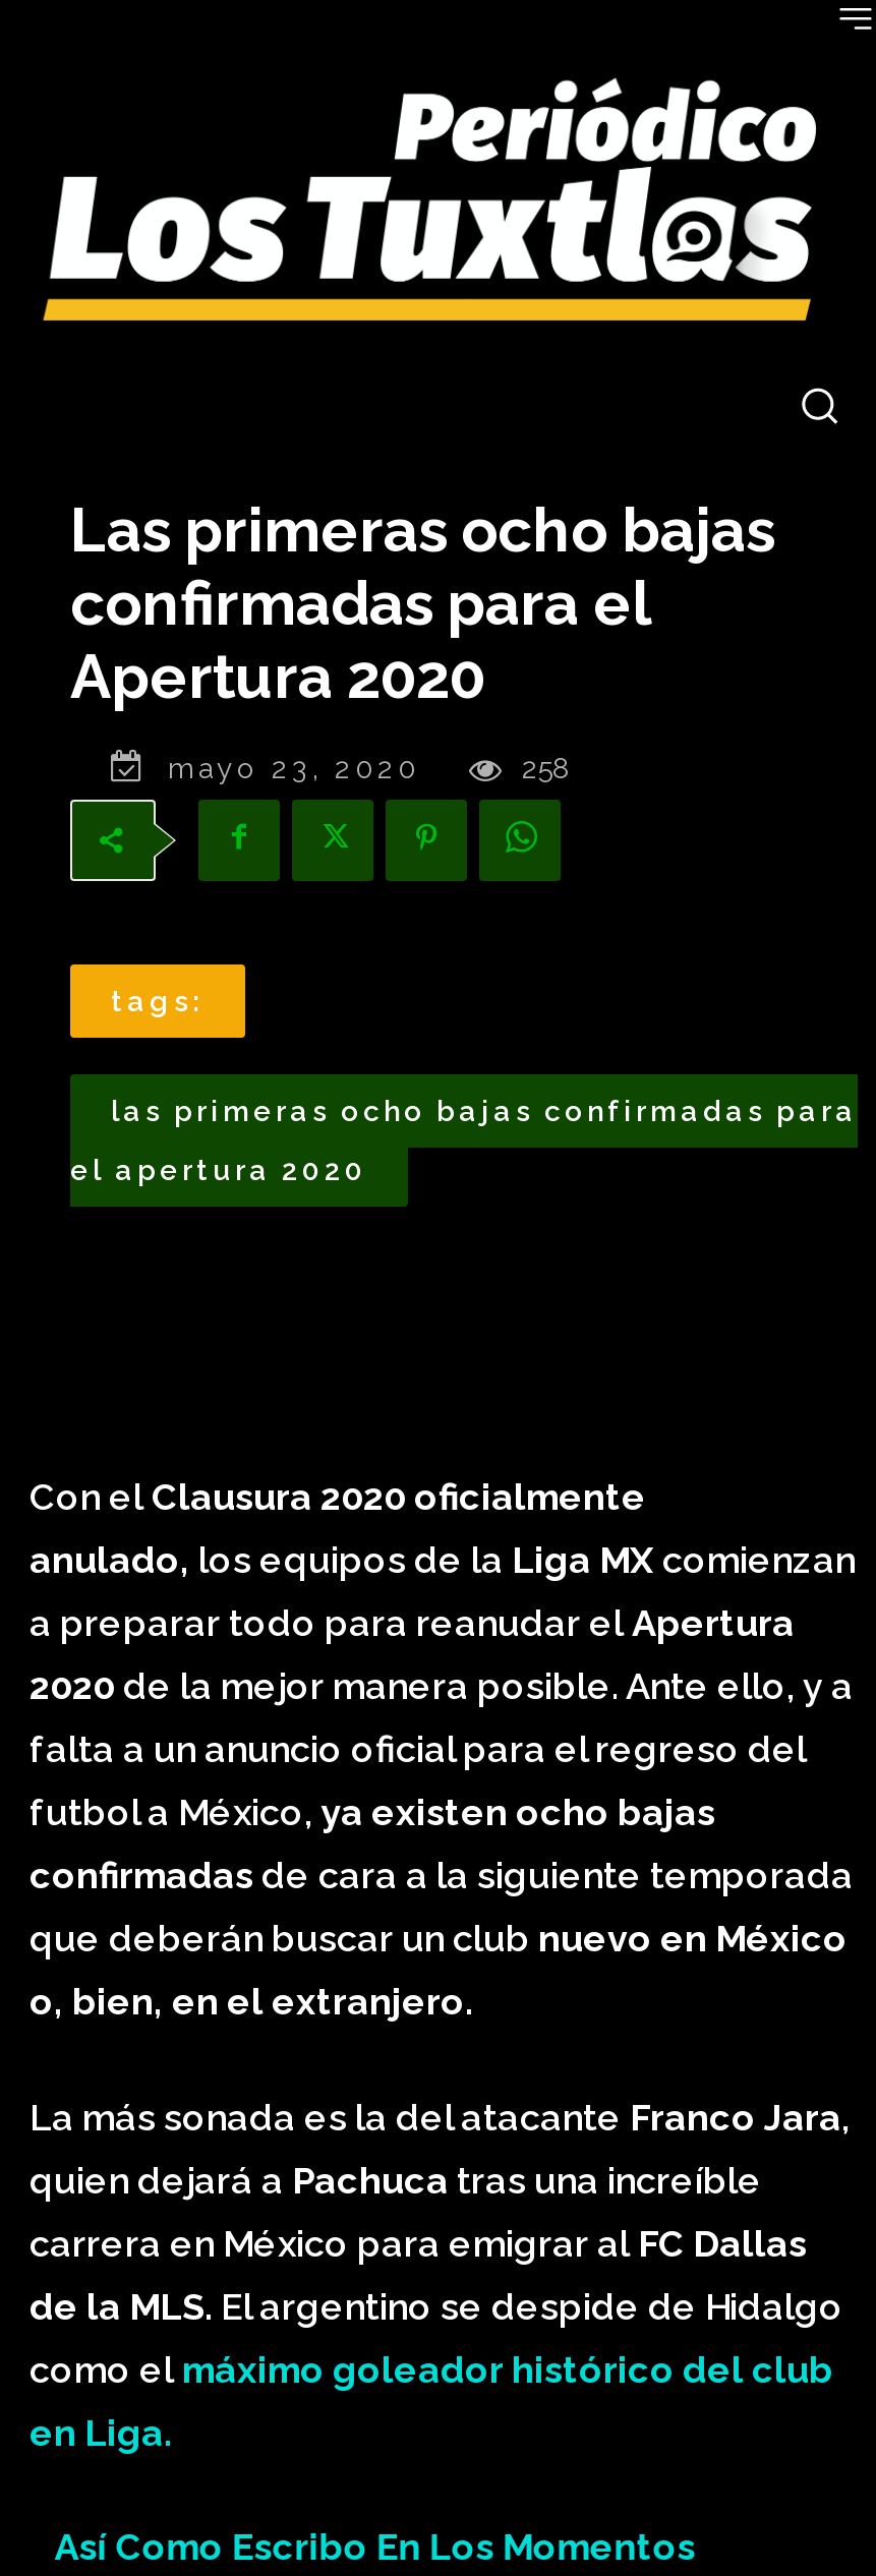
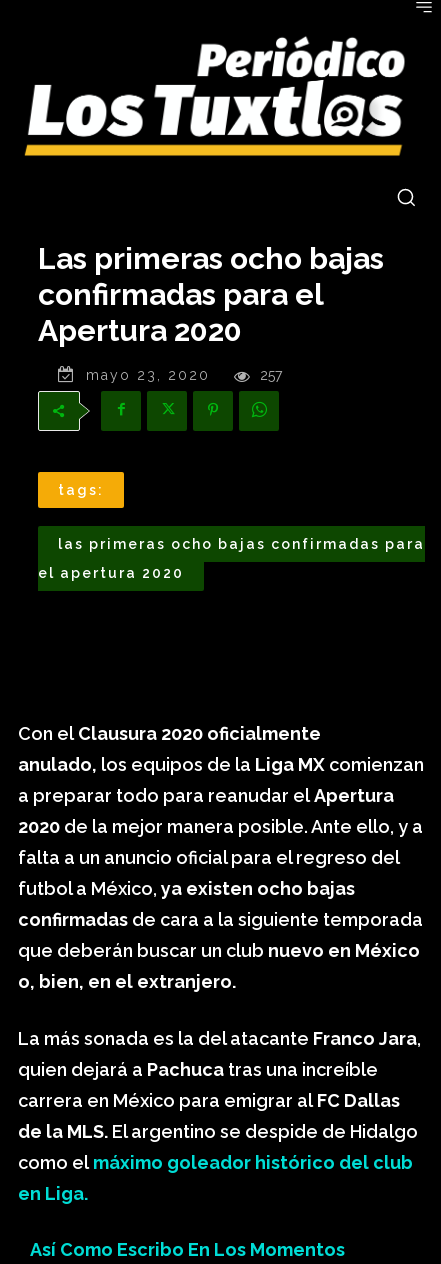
- 258
+ 257
